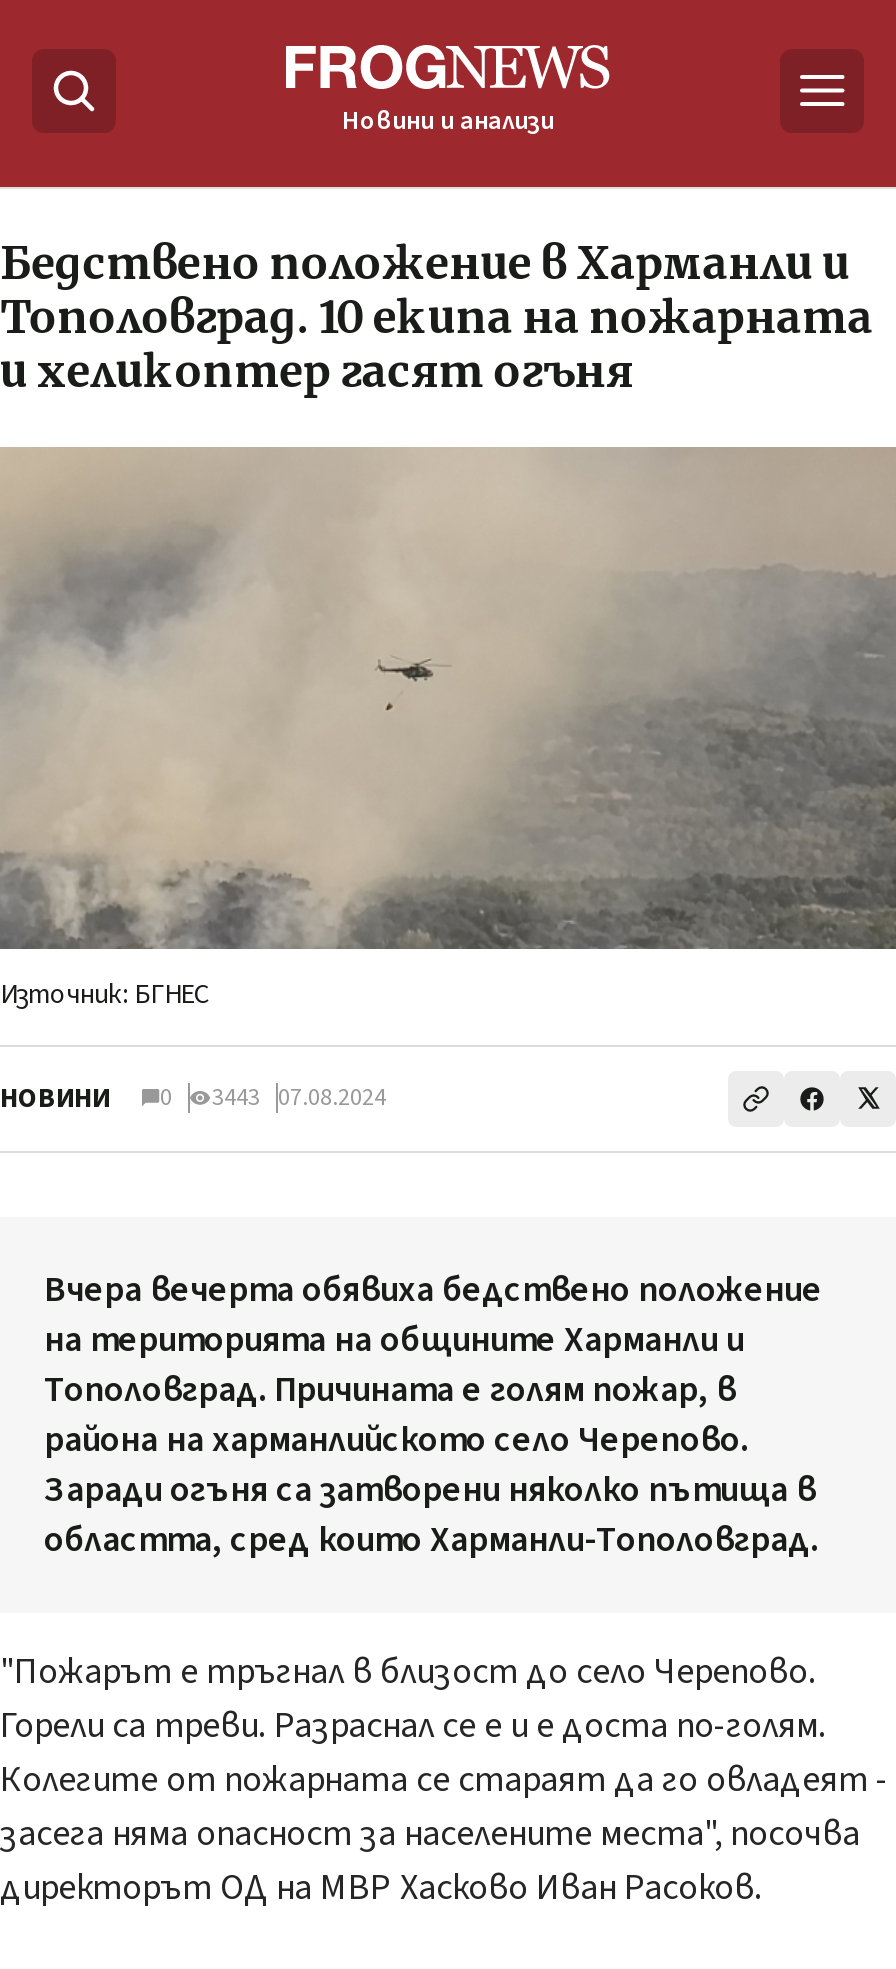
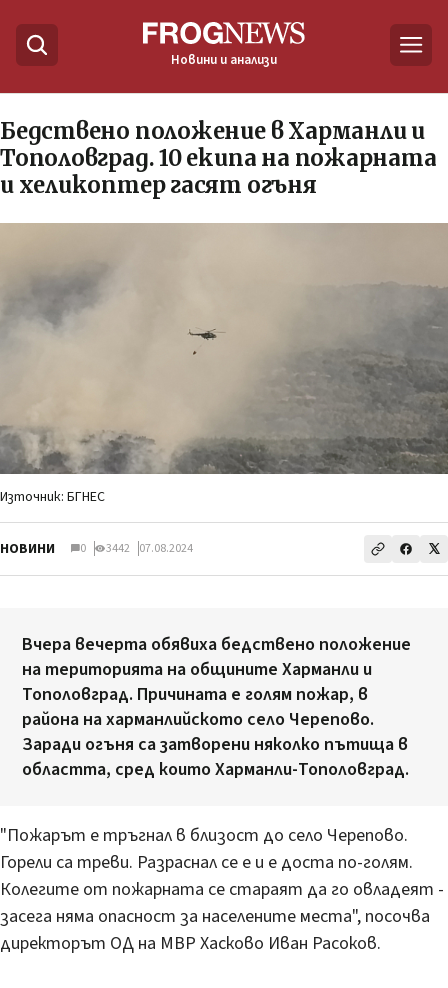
- НОВИНИ 0 3443 07.08.2024
+ НОВИНИ 0 3442 07.08.2024
